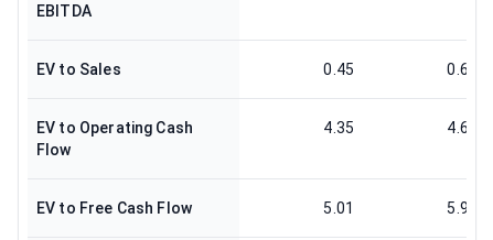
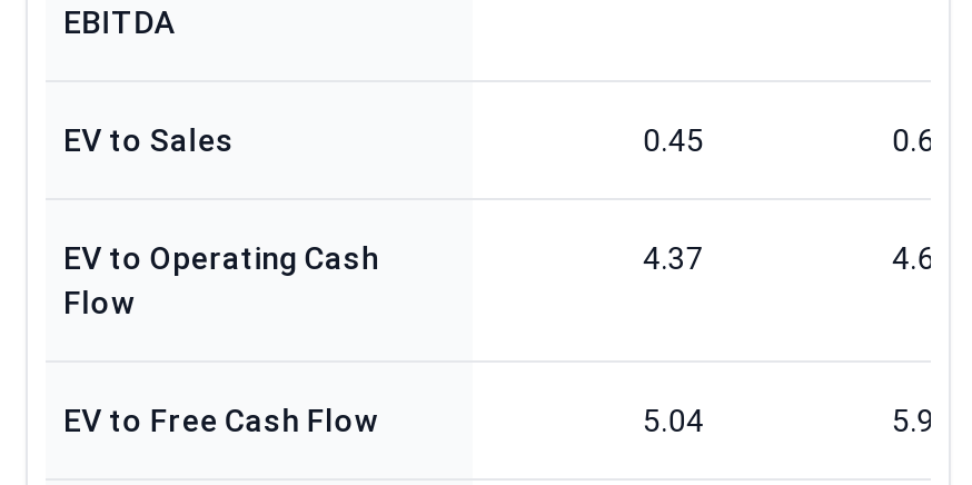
- 4.35
+ 4.37

- 5.01
+ 5.04
